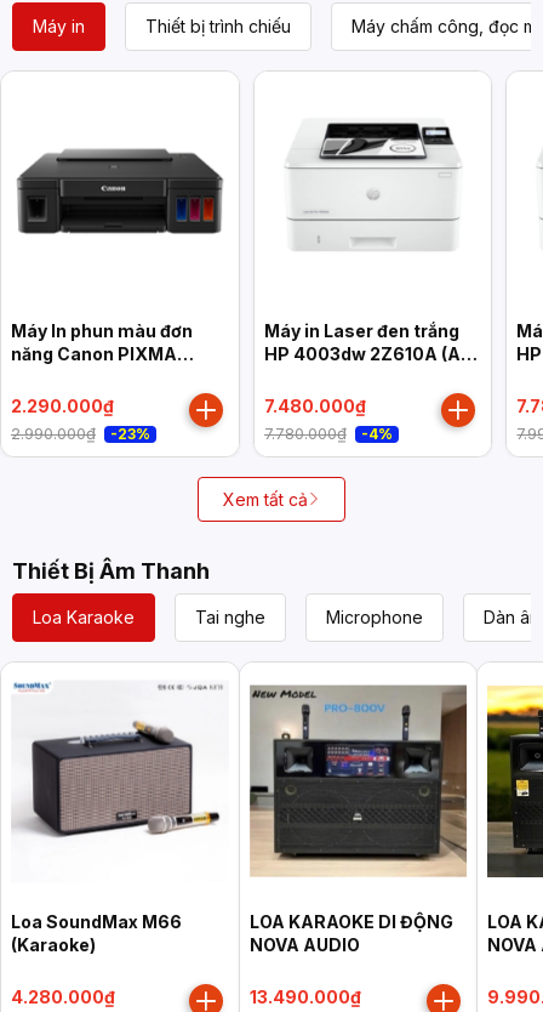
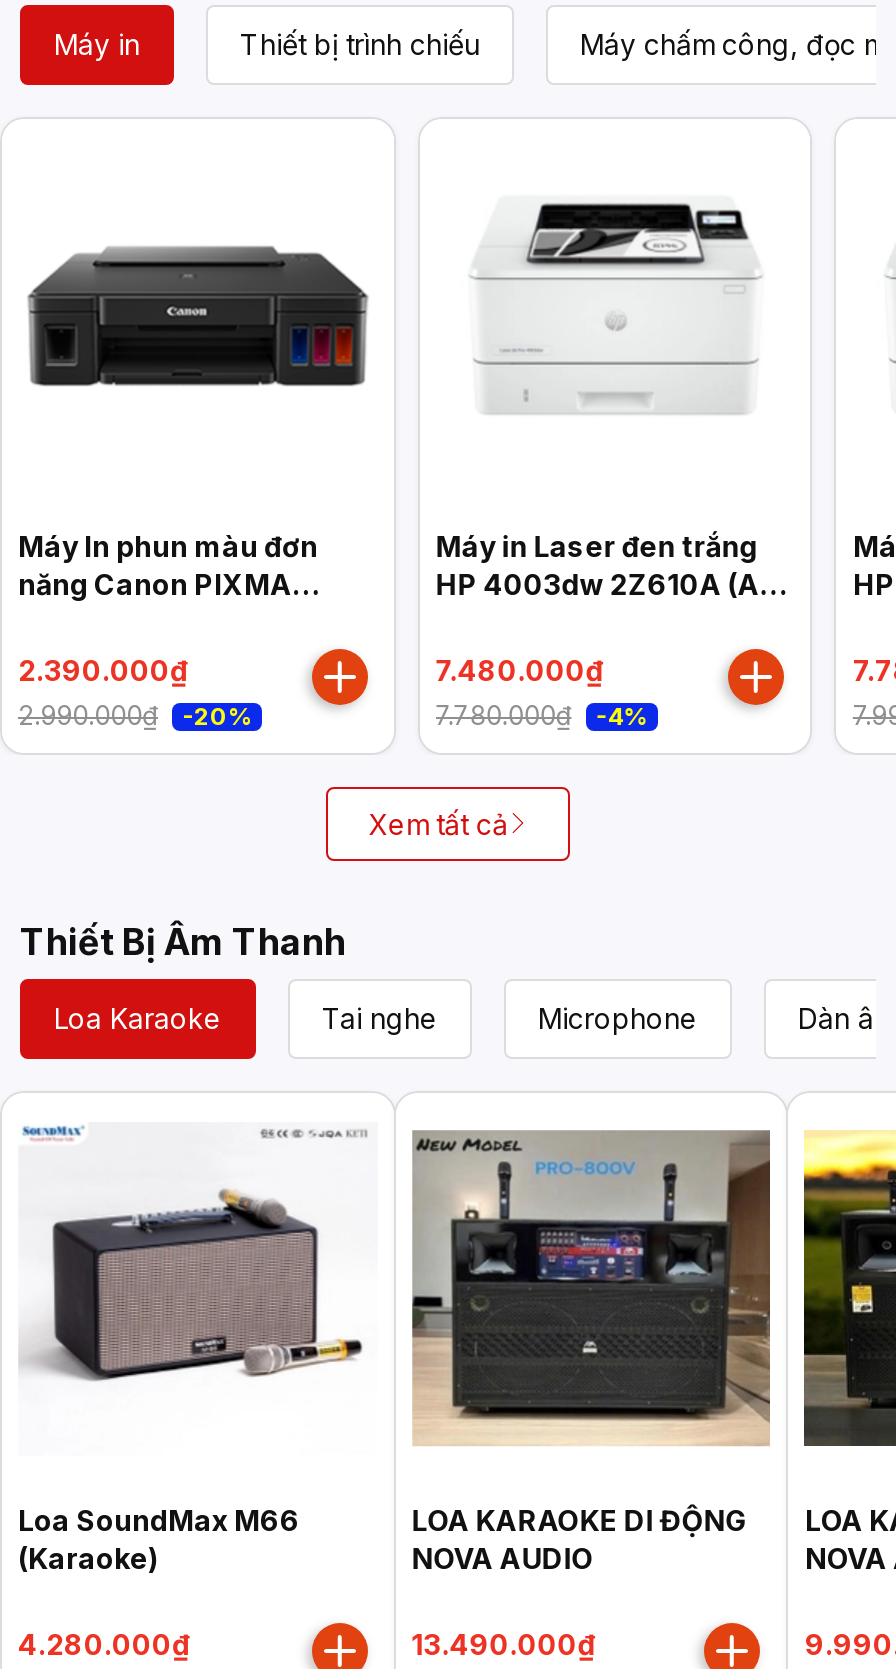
- 2.290.000₫
+ 2.390.000₫

- 2.990.000₫ -23%
+ 2.990.000₫ -20%
